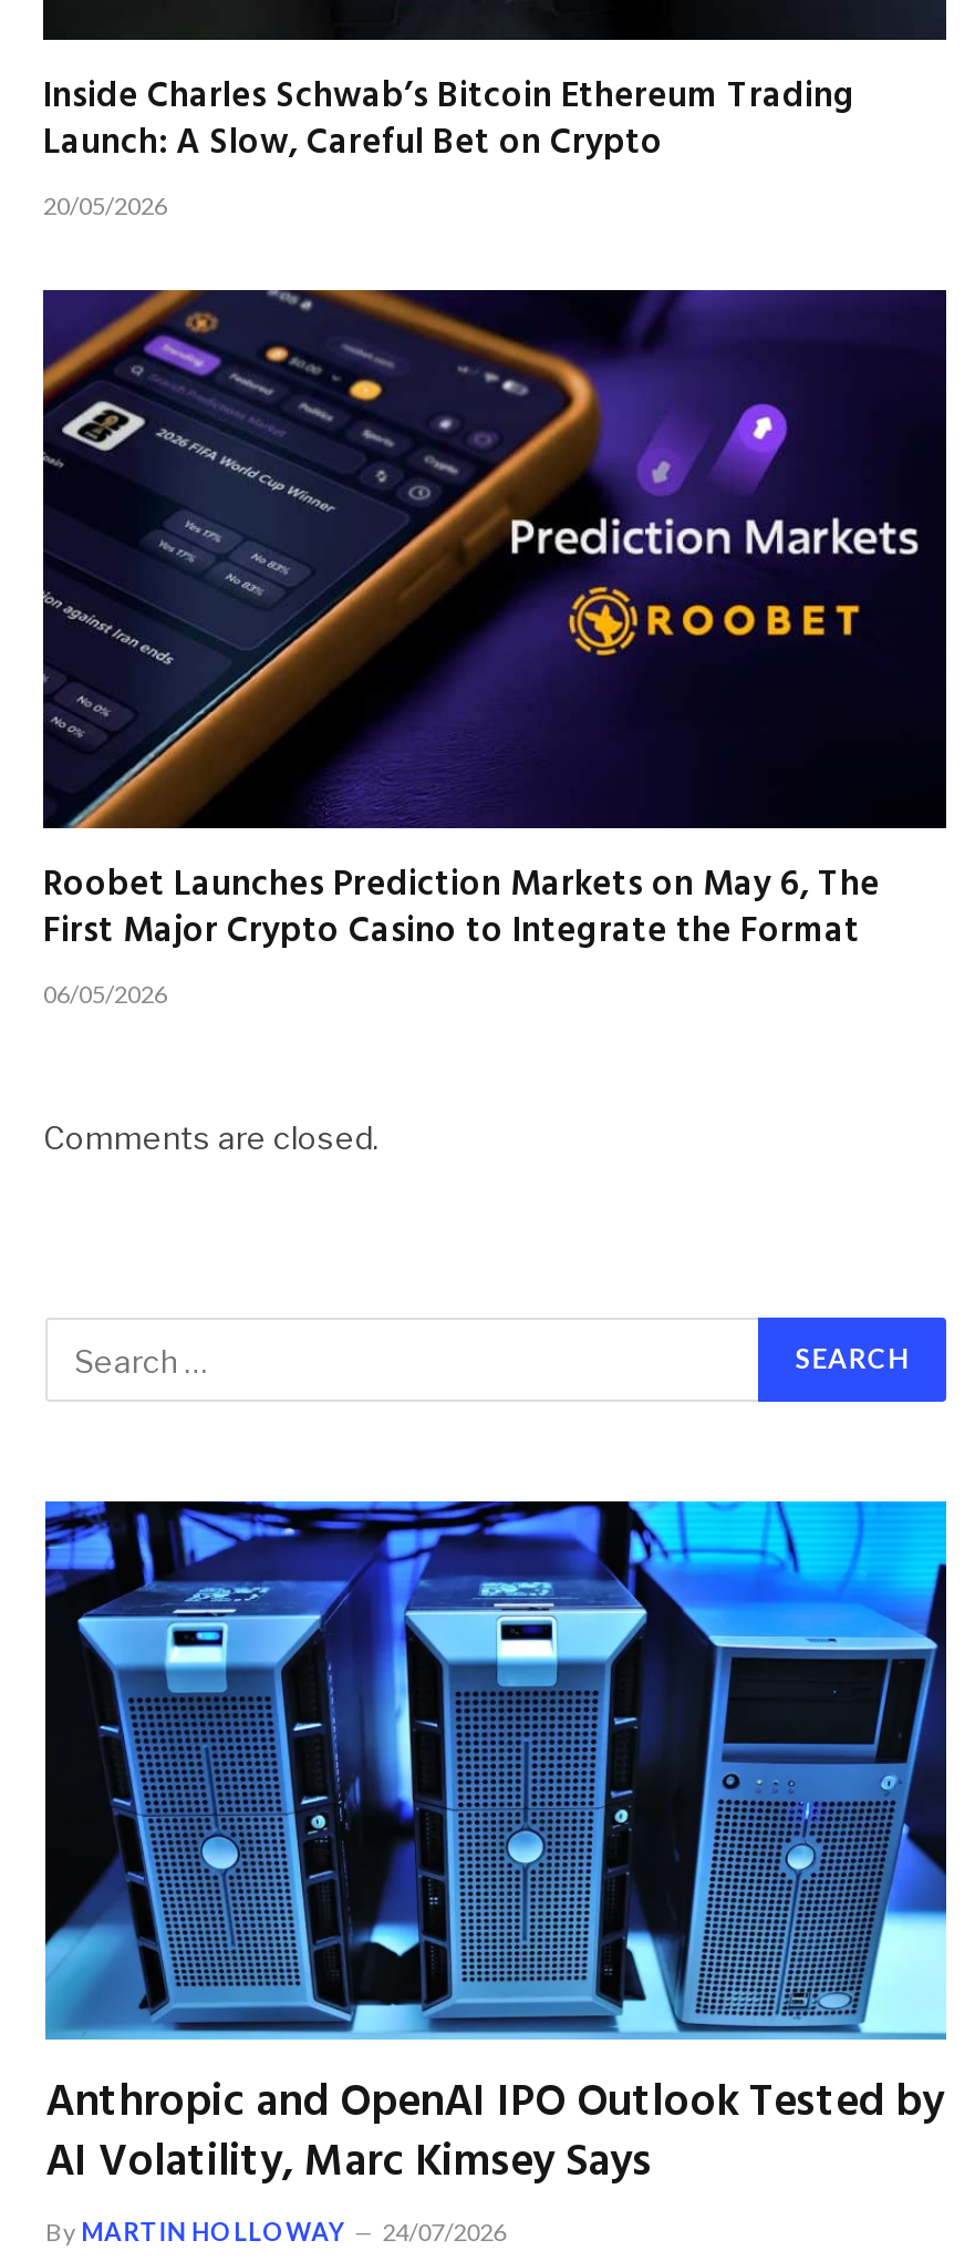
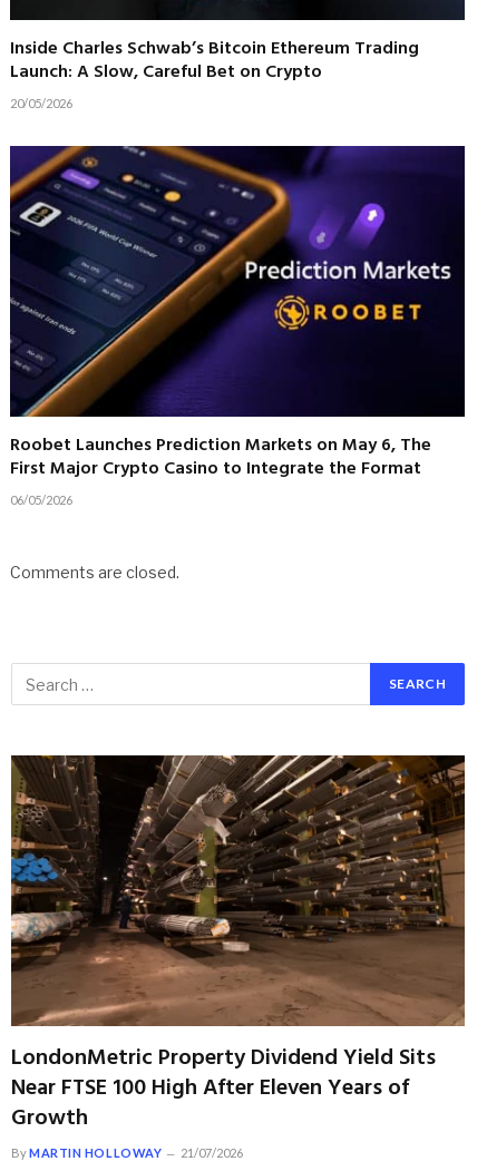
- [image]
- Anthropic and OpenAI IPO Outlook Tested by
- AI Volatility, Marc Kimsey Says
+ [image]
+ LondonMetric Property Dividend Yield Sits
+ Near FTSE 100 High After Eleven Years of
+ Growth

- By MARTIN HOLLOWAY 24/07/2026
+ By MARTIN HOLLOWAY 21/07/2026
